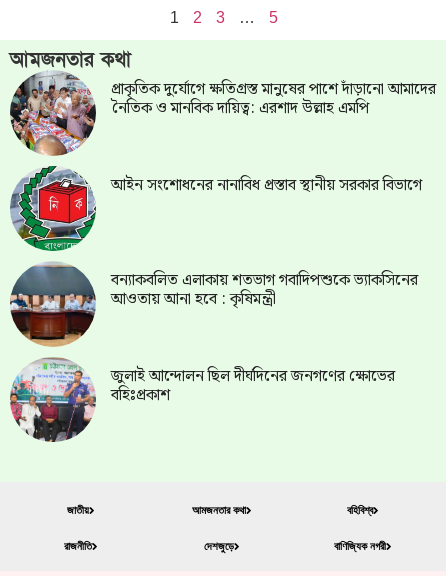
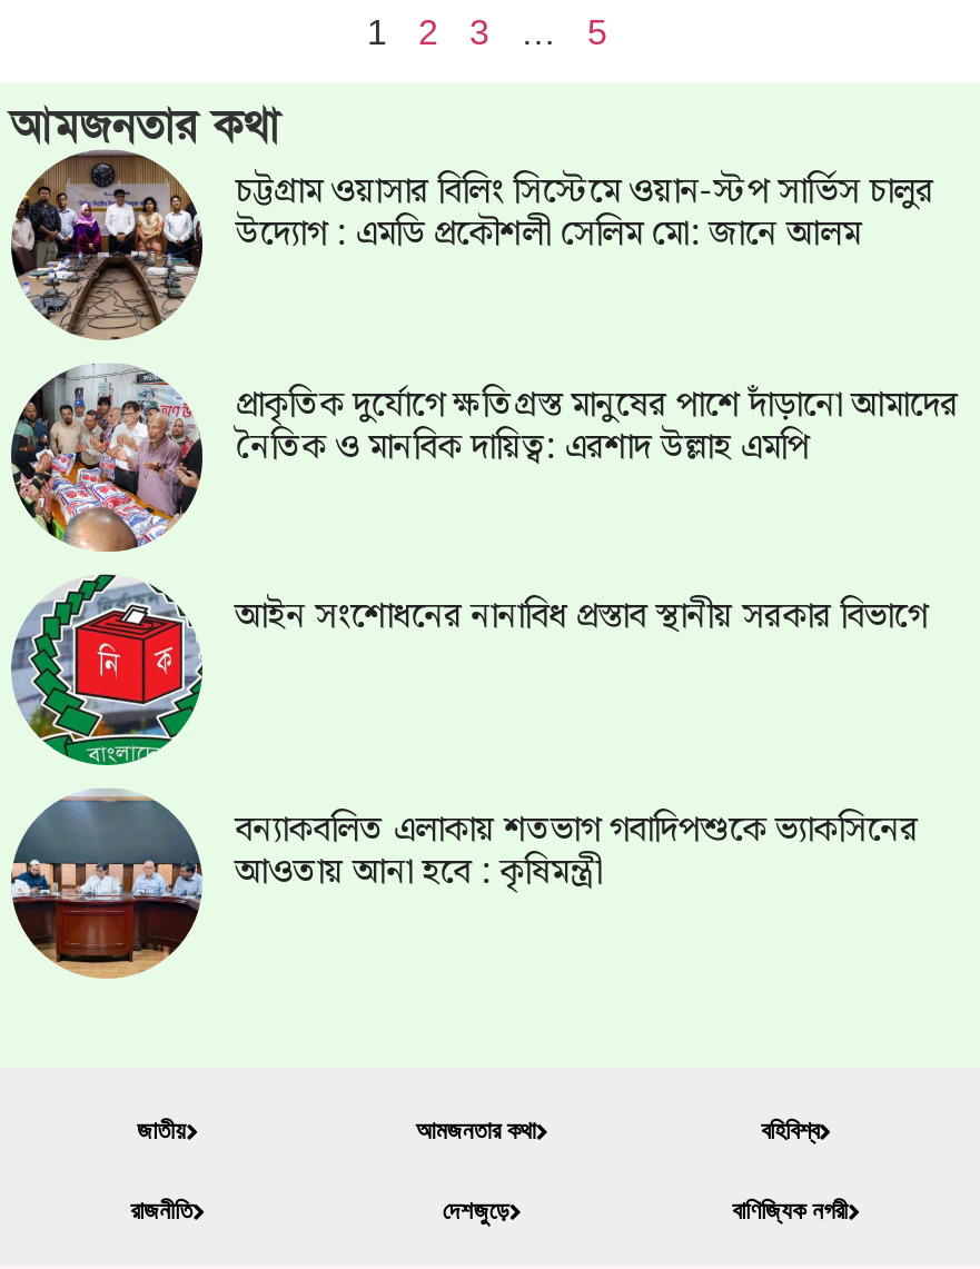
+ [image]
+ চট্টগ্রাম ওয়াসার বিলিং সিস্টেমে ওয়ান-স্টপ সার্ভিস চালুর
+ উদ্যোগ : এমডি প্রকৌশলী সেলিম মো: জানে আলম

moved down: প্রাকৃতিক দুর্যোগে ক্ষতিগ্রস্ত মানুষের পাশে দাঁড়ানো আমাদের | নৈতিক ও মানবিক দায়িত্ব: এরশাদ উল্লাহ এমপি | আইন সংশোধনের নানাবিধ প্রস্তাব স্থানীয় সরকার বিভাগে | বন্যাকবলিত এলাকায় শতভাগ গবাদিপশুকে ভ্যাকসিনের | আওতায় আনা হবে : কৃষিমন্ত্রী

- [image]
- জুলাই আন্দোলন ছিল দীর্ঘদিনের জনগণের ক্ষোভের
- বহিঃপ্রকাশ
